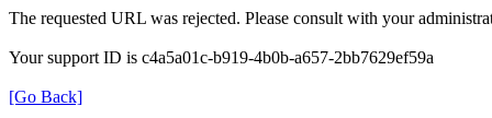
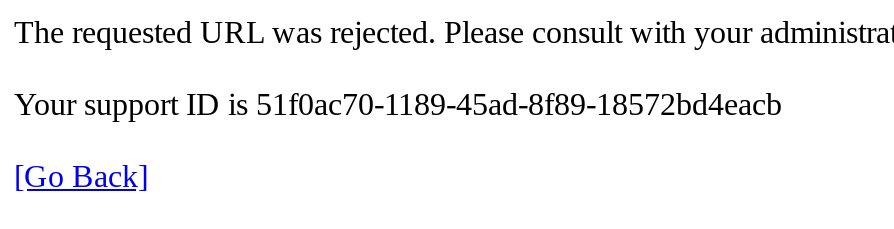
- Your support ID is c4a5a01c-b919-4b0b-a657-2bb7629ef59a
+ Your support ID is 51f0ac70-1189-45ad-8f89-18572bd4eacb
